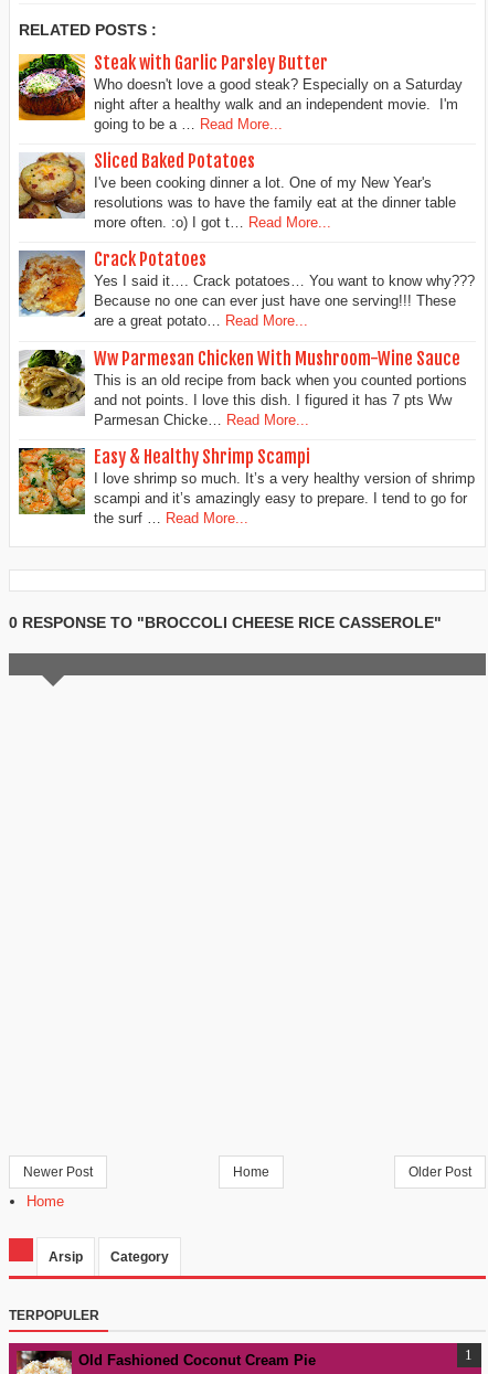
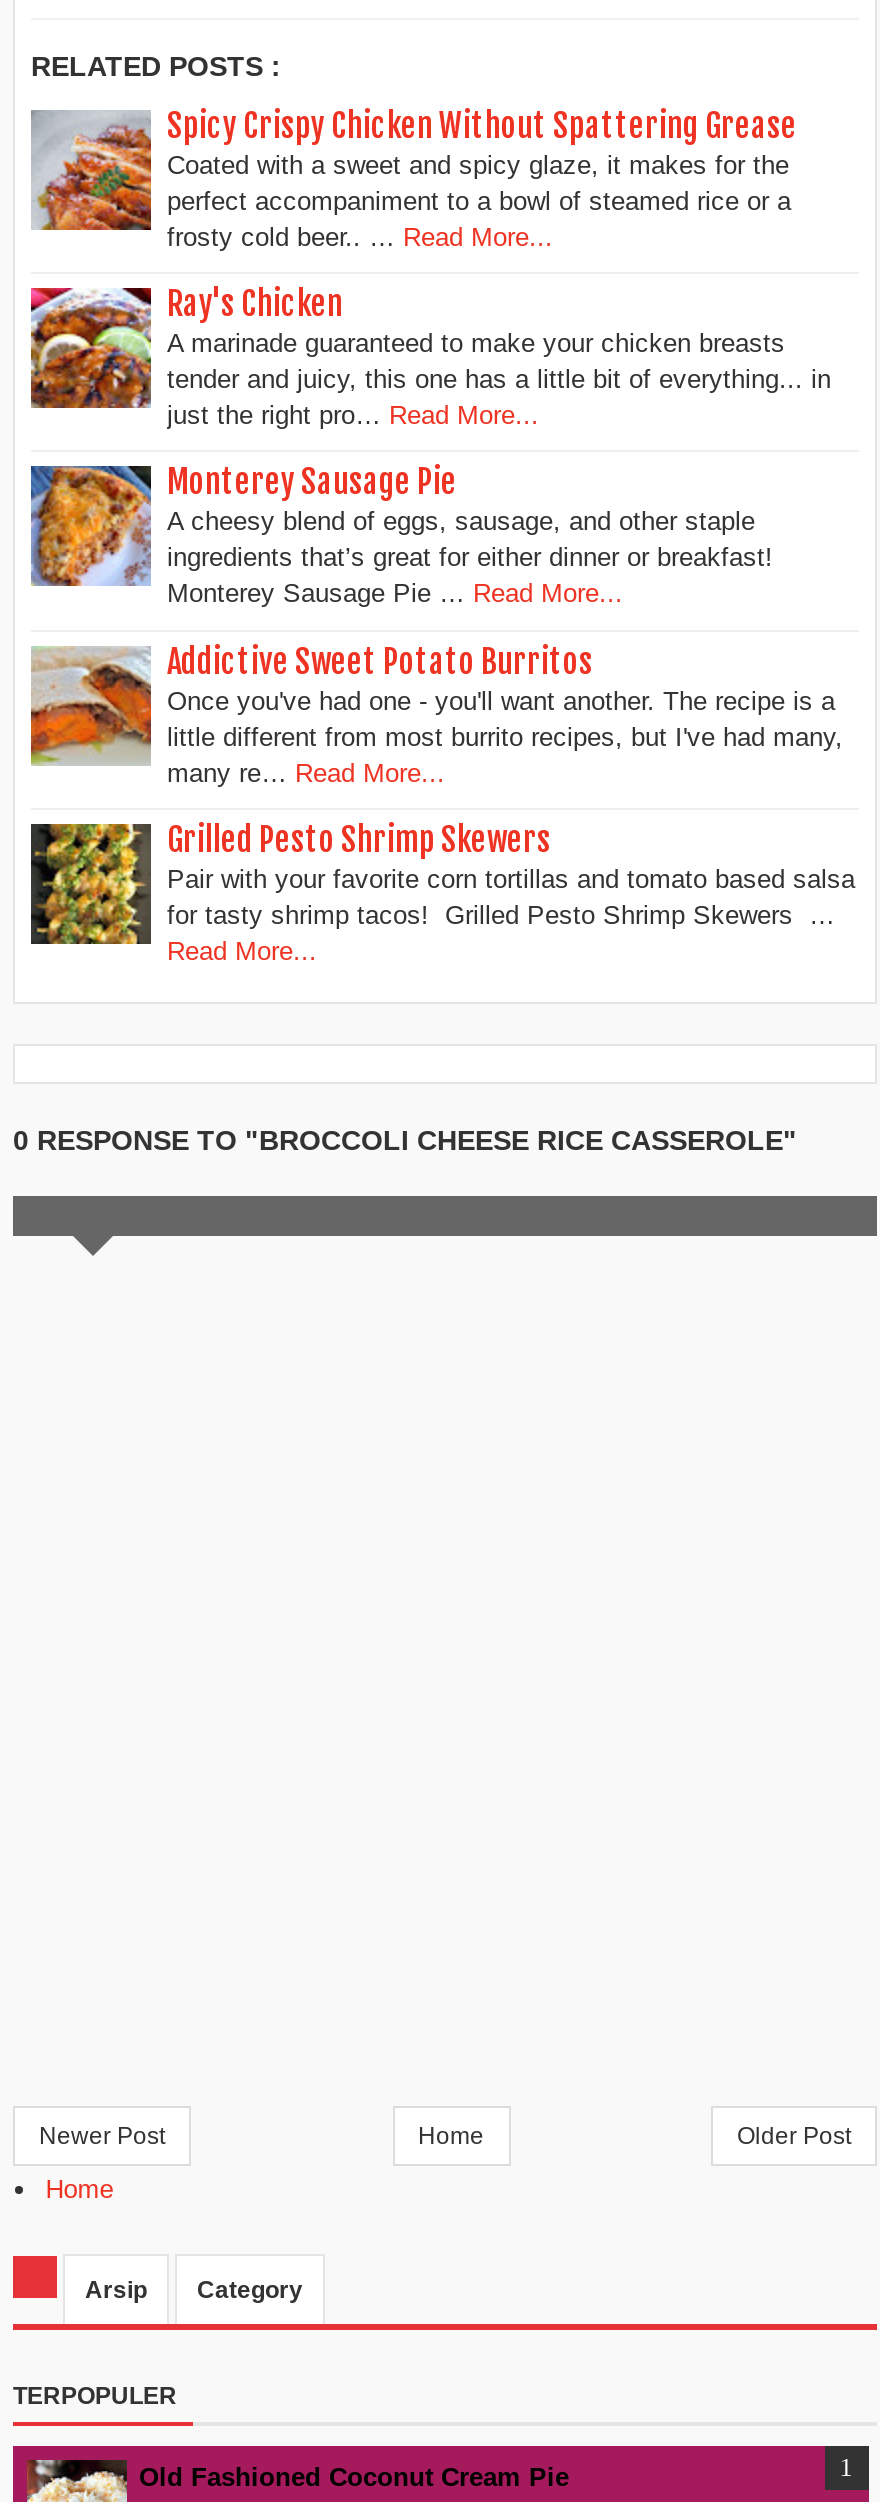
- [image]
- Steak with Garlic Parsley Butter
- Who doesn't love a good steak? Especially on a Saturday
- night after a healthy walk and an independent movie. I'm
- going to be a … Read More...
+ [image]
+ Spicy Crispy Chicken Without Spattering Grease
+ Coated with a sweet and spicy glaze, it makes for the
+ perfect accompaniment to a bowl of steamed rice or a
+ frosty cold beer.. … Read More...

- [image]
- Sliced Baked Potatoes
- I've been cooking dinner a lot. One of my New Year's
- resolutions was to have the family eat at the dinner table
- more often. :o) I got t… Read More...
+ [image]
+ Ray's Chicken
+ A marinade guaranteed to make your chicken breasts
+ tender and juicy, this one has a little bit of everything... in
+ just the right pro… Read More...

- [image]
- Crack Potatoes
- Yes I said it…. Crack potatoes… You want to know why???
- Because no one can ever just have one serving!!! These
- are a great potato… Read More...
+ [image]
+ Monterey Sausage Pie
+ A cheesy blend of eggs, sausage, and other staple
+ ingredients that’s great for either dinner or breakfast!
+ Monterey Sausage Pie … Read More...

- [image]
- Ww Parmesan Chicken With Mushroom-Wine Sauce
- This is an old recipe from back when you counted portions
- and not points. I love this dish. I figured it has 7 pts Ww
- Parmesan Chicke… Read More...
+ [image]
+ Addictive Sweet Potato Burritos
+ Once you've had one - you'll want another. The recipe is a
+ little different from most burrito recipes, but I've had many,
+ many re… Read More...

- [image]
- Easy & Healthy Shrimp Scampi
- I love shrimp so much. It’s a very healthy version of shrimp
- scampi and it’s amazingly easy to prepare. I tend to go for
- the surf … Read More...
+ [image]
+ Grilled Pesto Shrimp Skewers
+ Pair with your favorite corn tortillas and tomato based salsa
+ for tasty shrimp tacos! Grilled Pesto Shrimp Skewers …
+ Read More...
